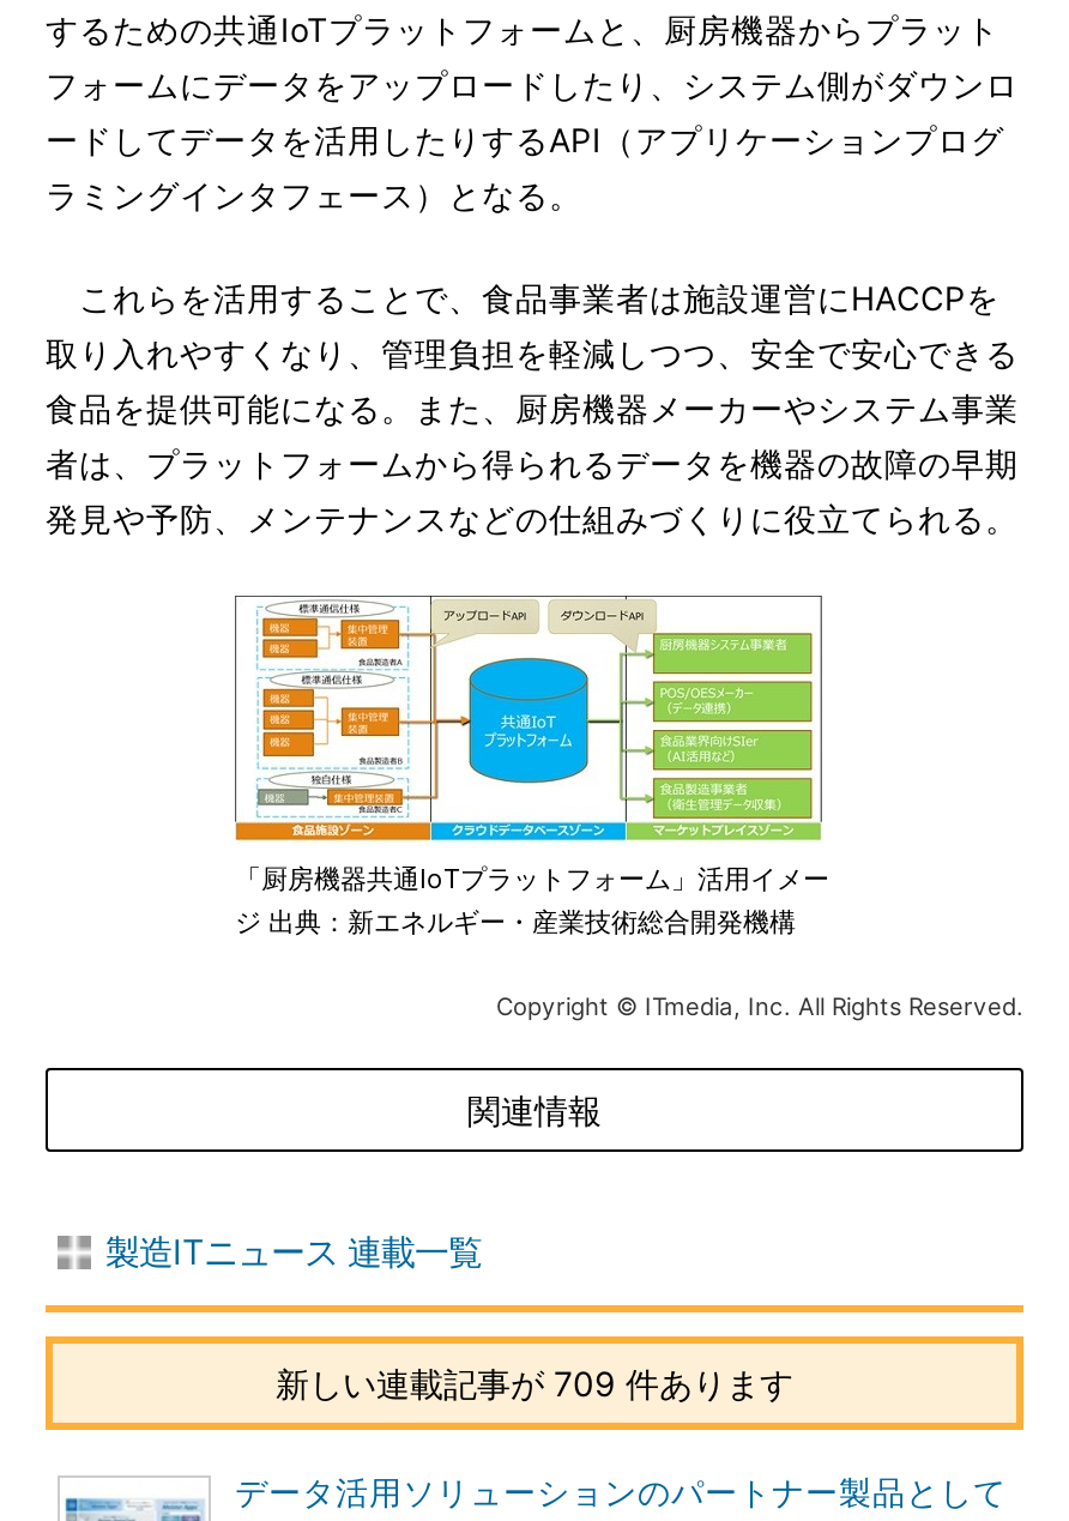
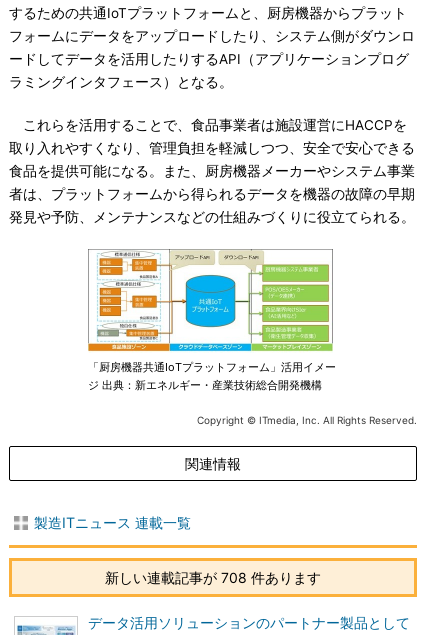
- 新しい連載記事が 709 件あります
+ 新しい連載記事が 708 件あります
